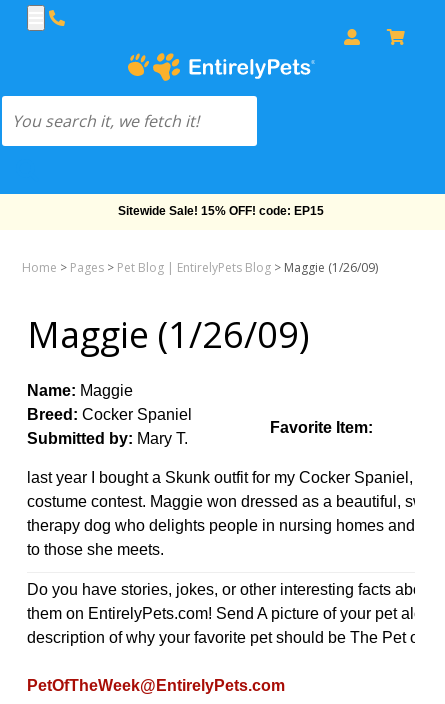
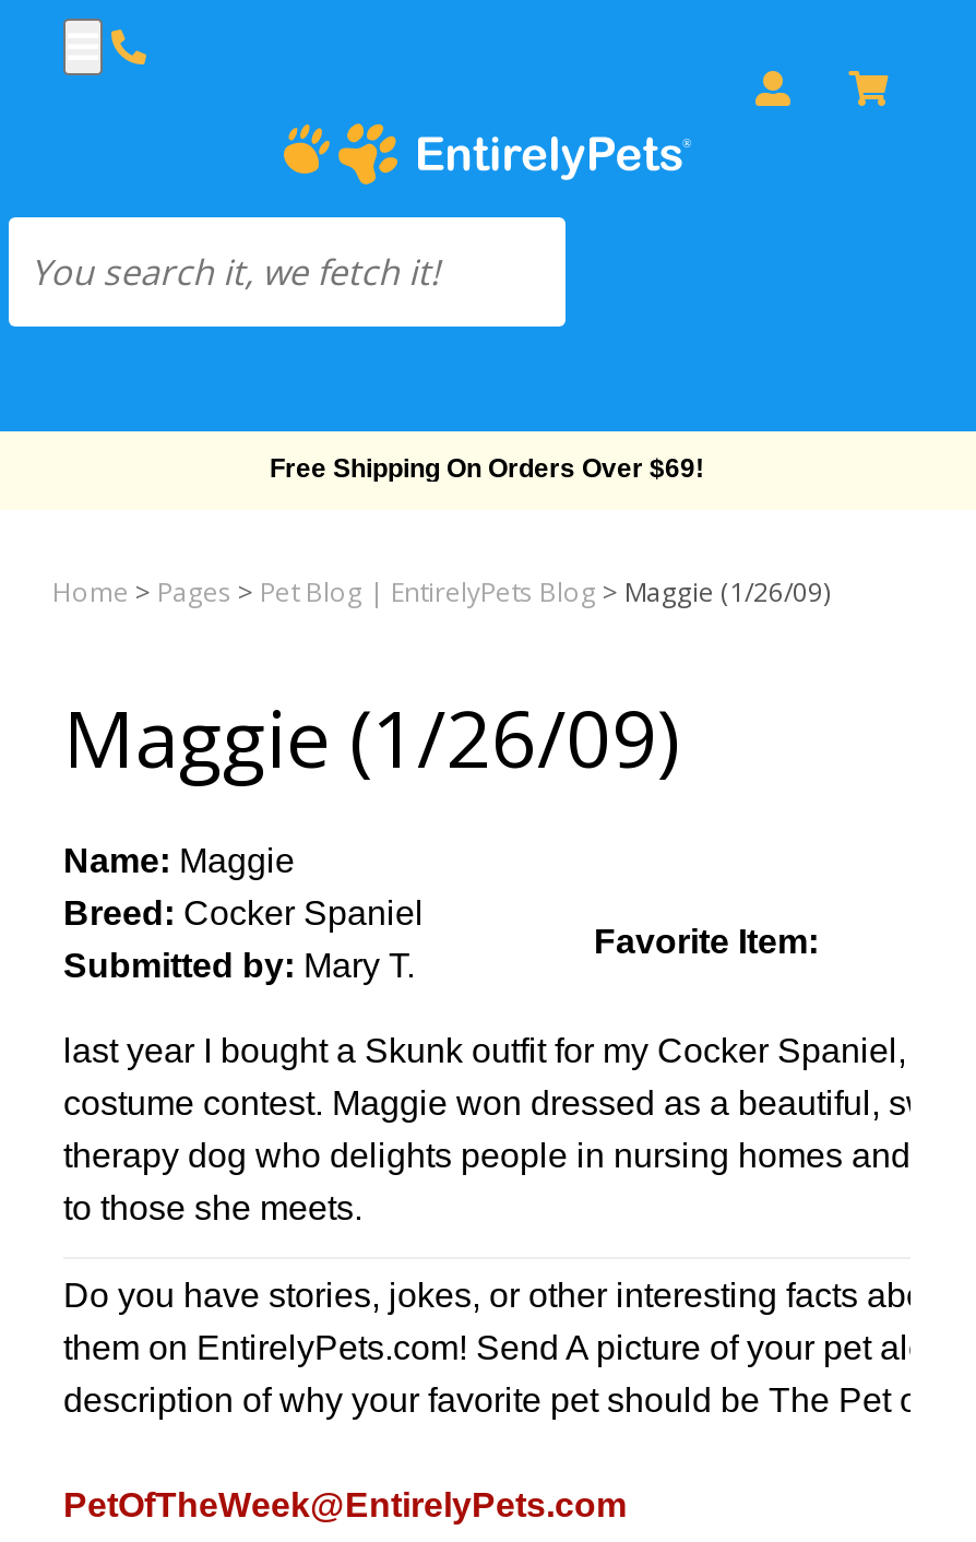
- Sitewide Sale! 15% OFF! code: EP15
+ Free Shipping On Orders Over $69!
